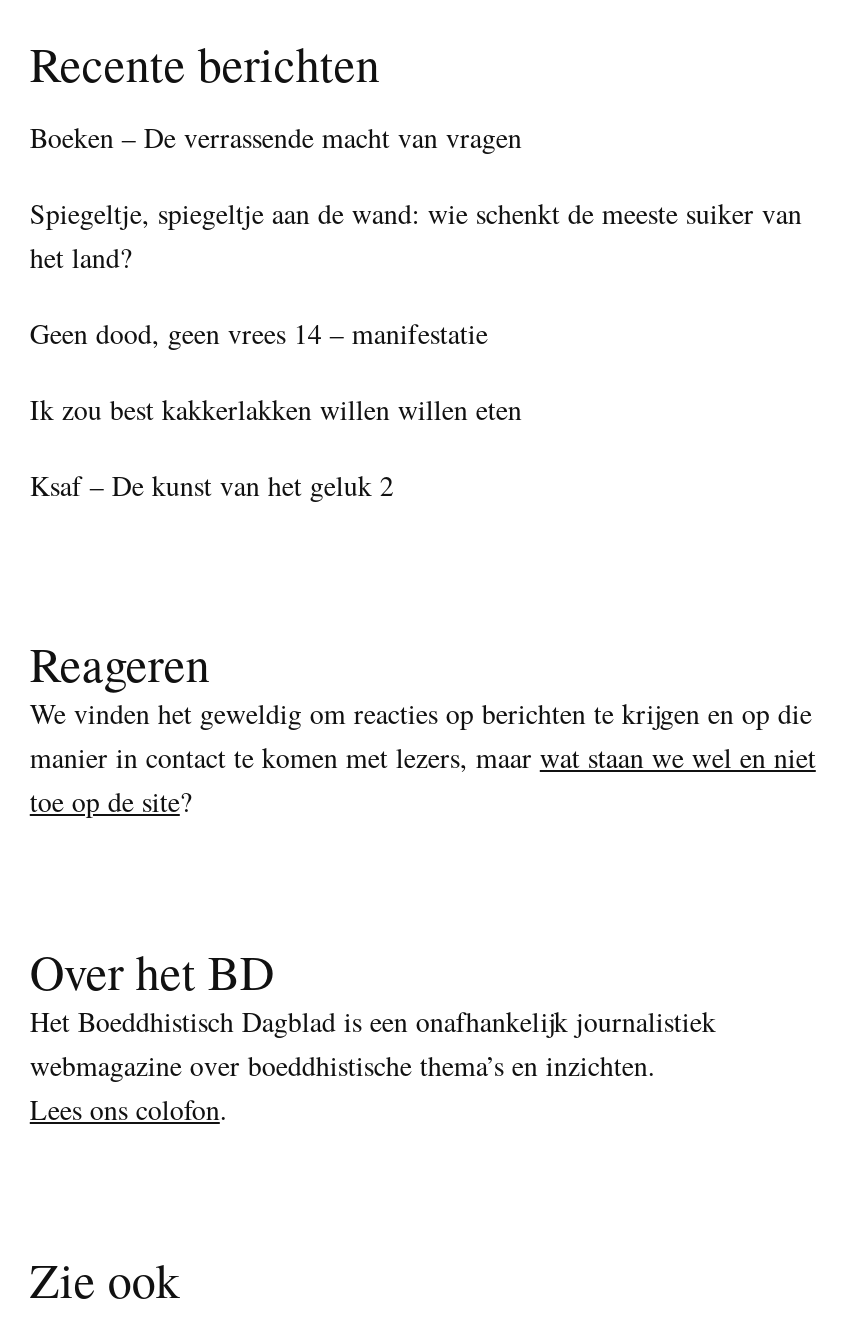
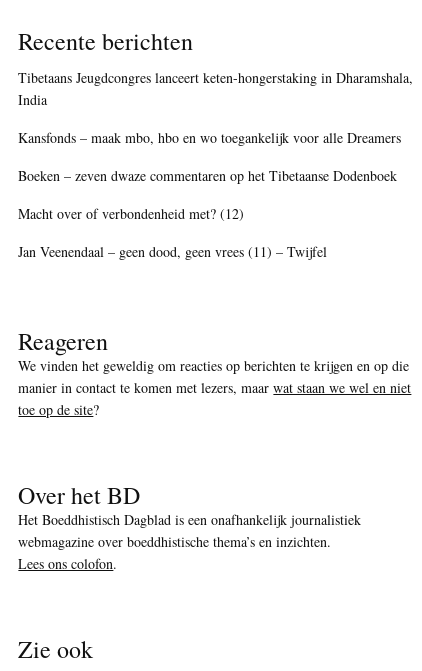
- Boeken – De verrassende macht van vragen
+ Tibetaans Jeugdcongres lanceert keten-hongerstaking in Dharamshala,
+ India

- Spiegeltje, spiegeltje aan de wand: wie schenkt de meeste suiker van
- het land?
+ Kansfonds – maak mbo, hbo en wo toegankelijk voor alle Dreamers

- Geen dood, geen vrees 14 – manifestatie
+ Boeken – zeven dwaze commentaren op het Tibetaanse Dodenboek

- Ik zou best kakkerlakken willen willen eten
+ Macht over of verbondenheid met? (12)

- Ksaf – De kunst van het geluk 2
+ Jan Veenendaal – geen dood, geen vrees (11) – Twijfel
